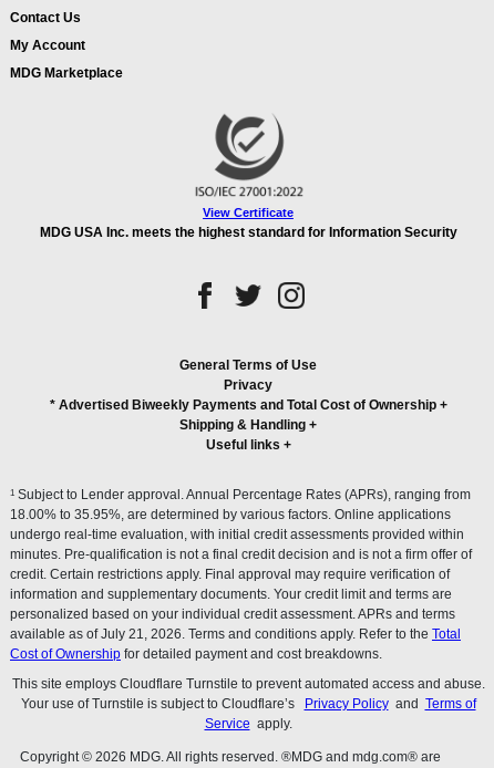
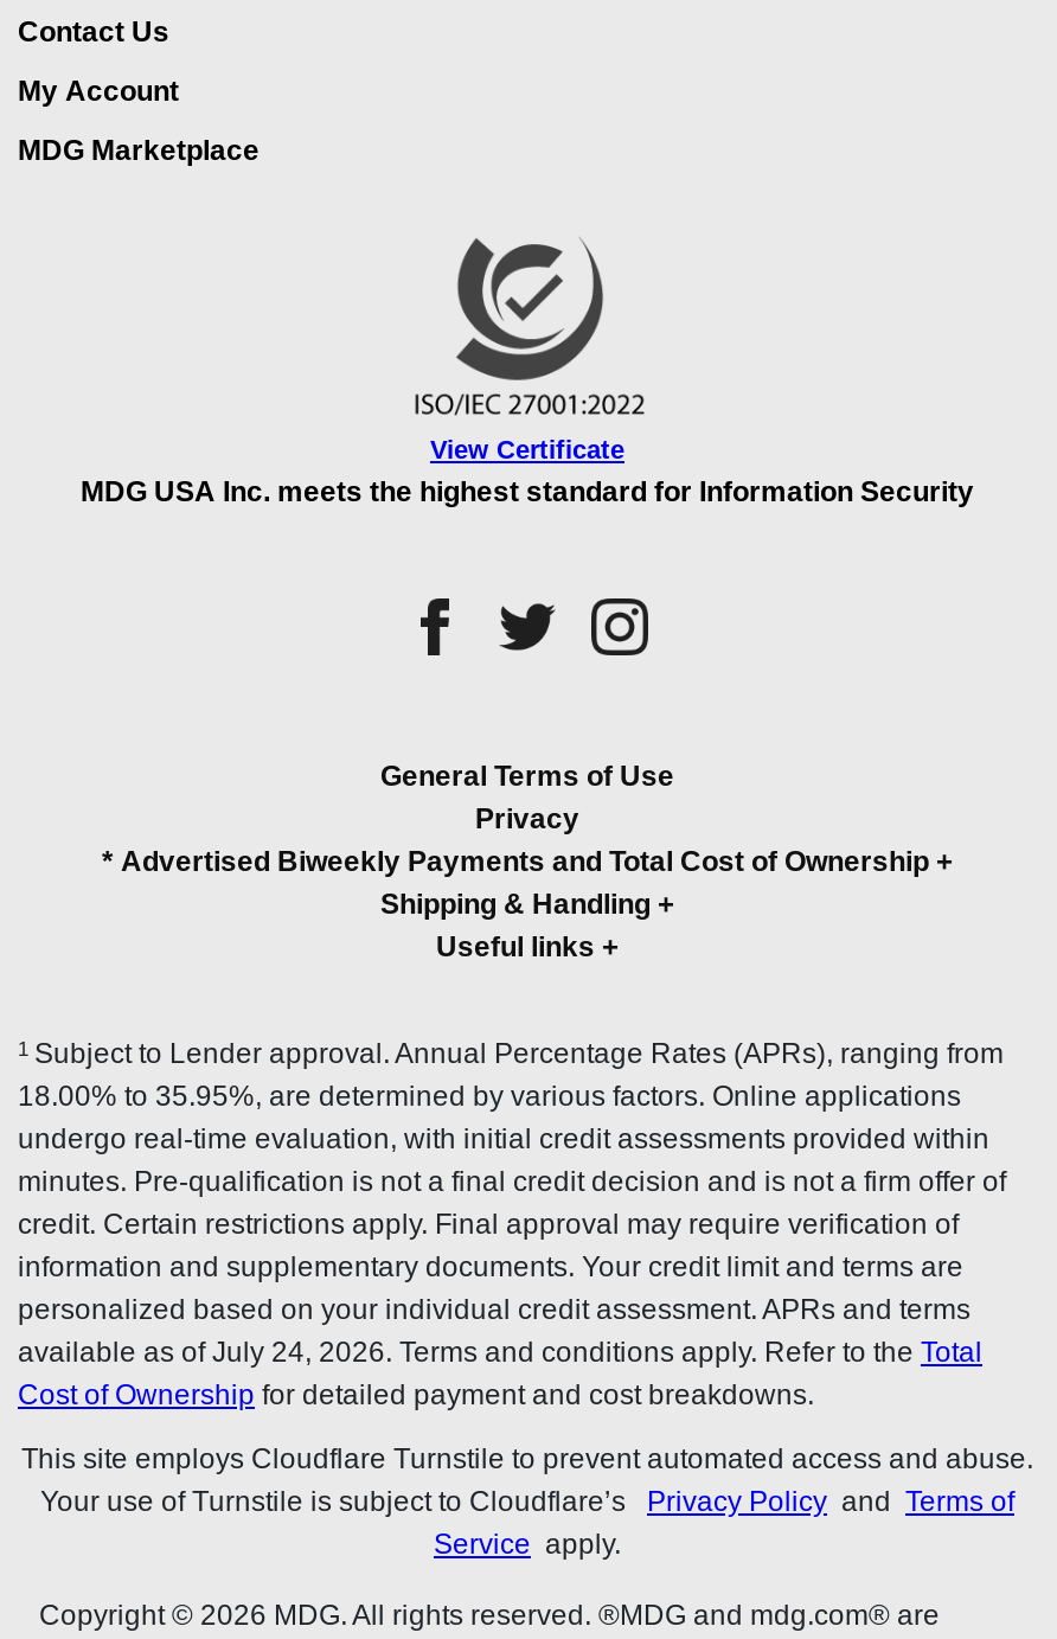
- available as of July 21, 2026. Terms and conditions apply. Refer to the Total
+ available as of July 24, 2026. Terms and conditions apply. Refer to the Total
